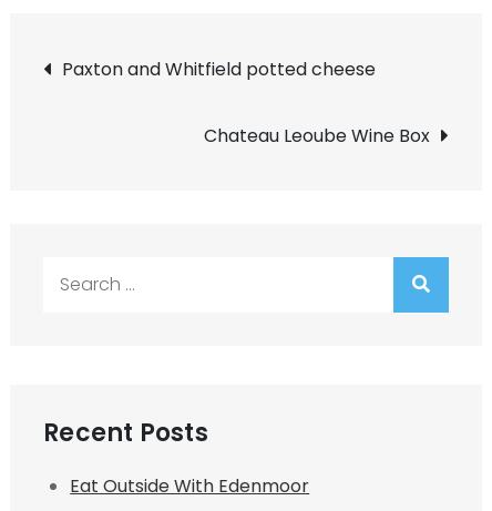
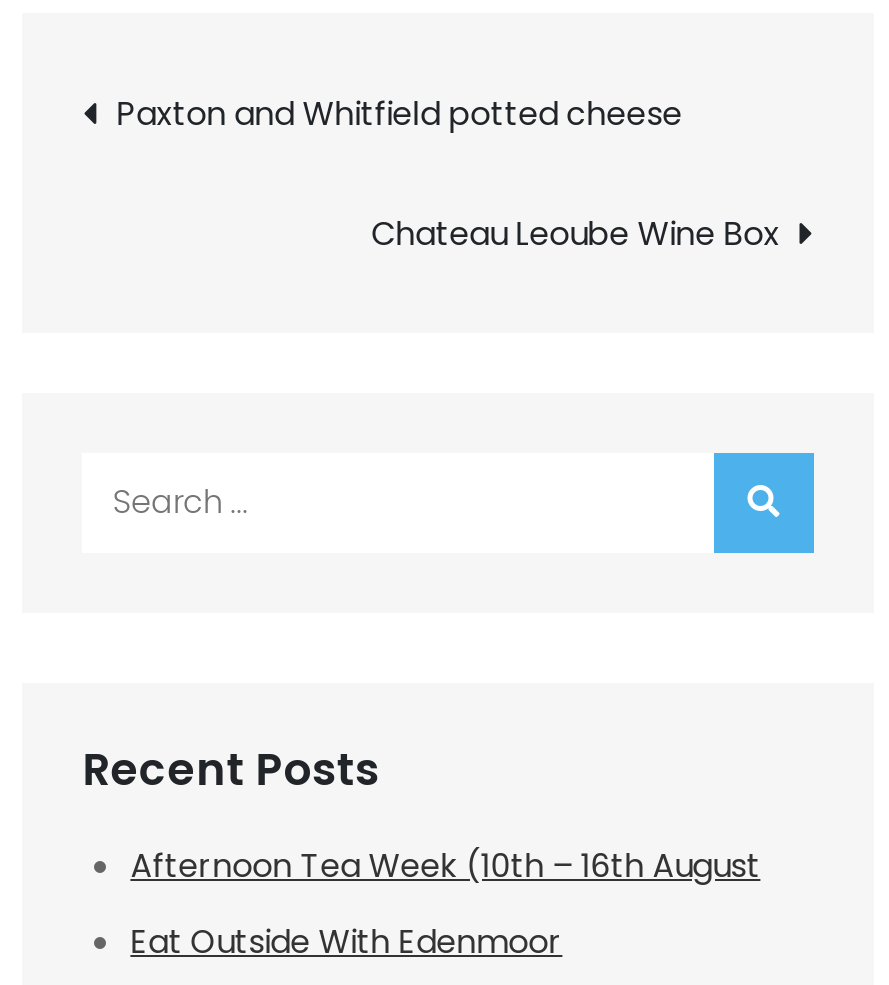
+ Afternoon Tea Week (10th – 16th August
